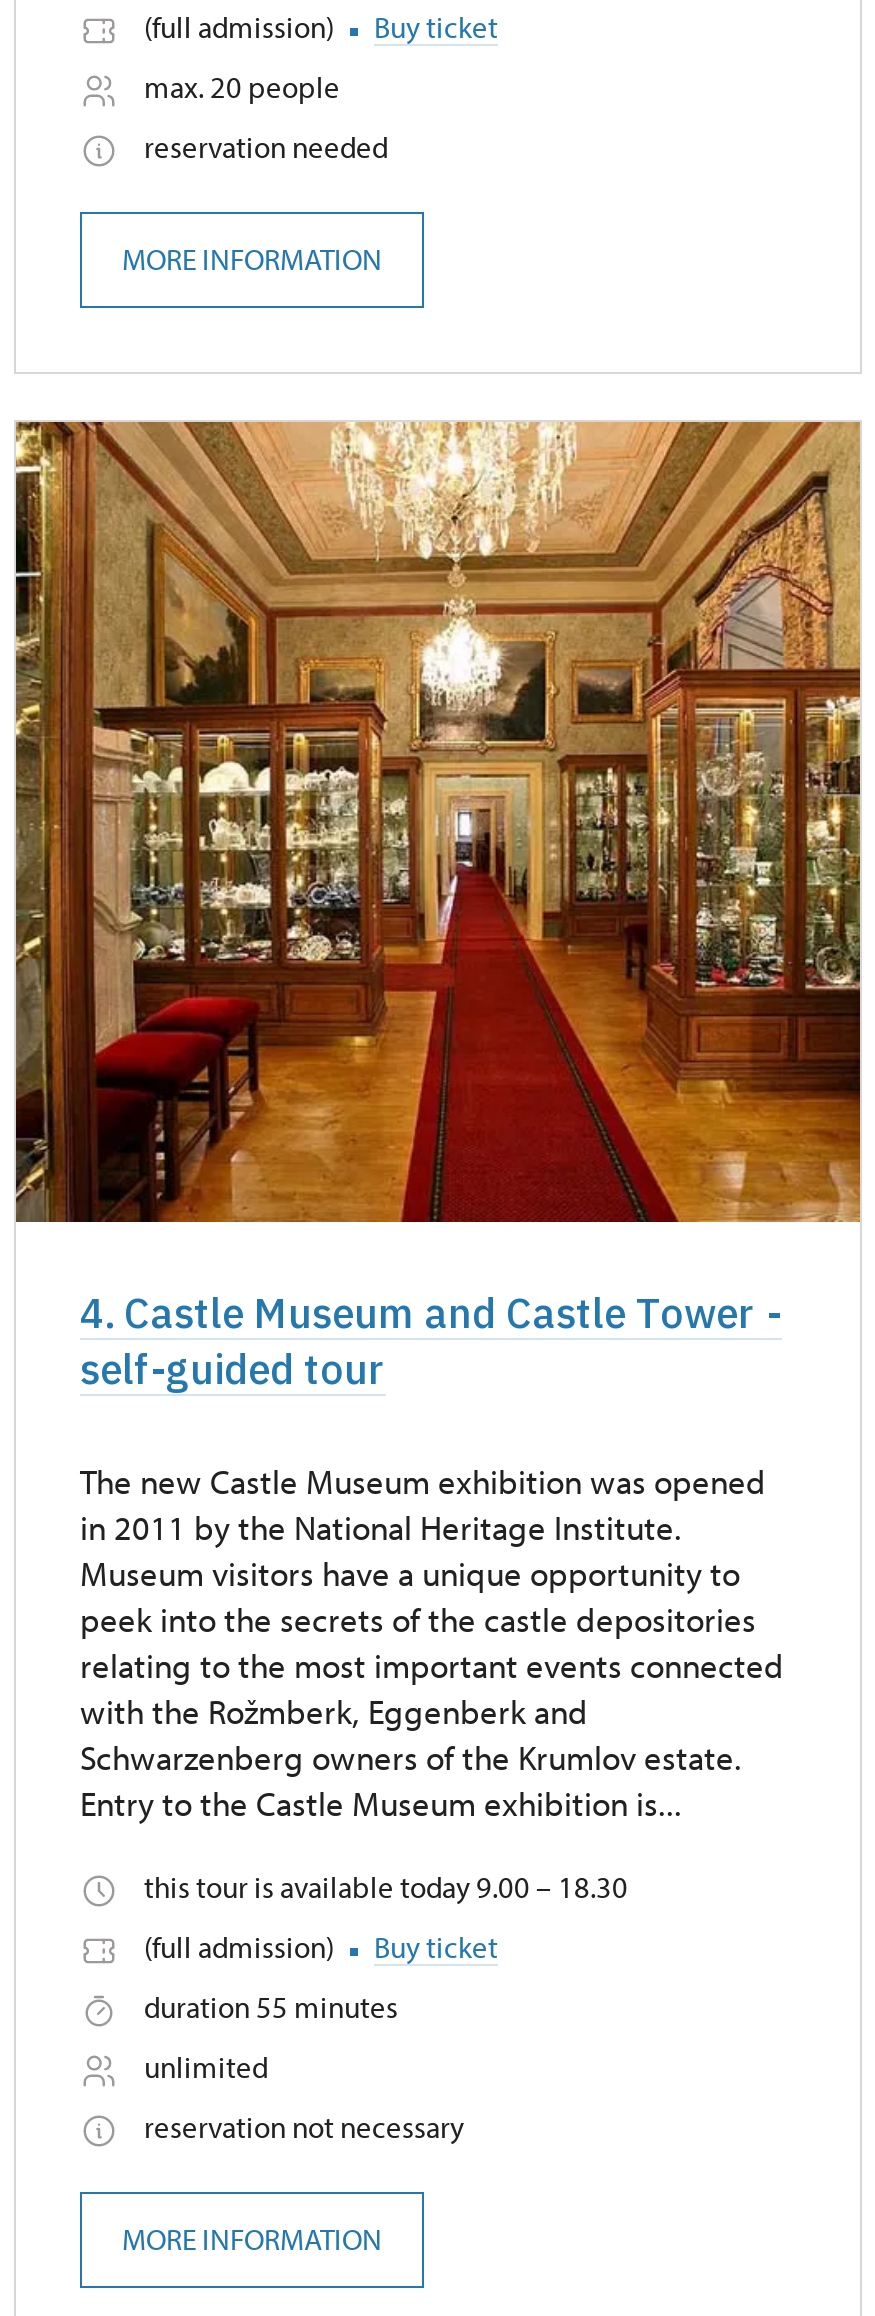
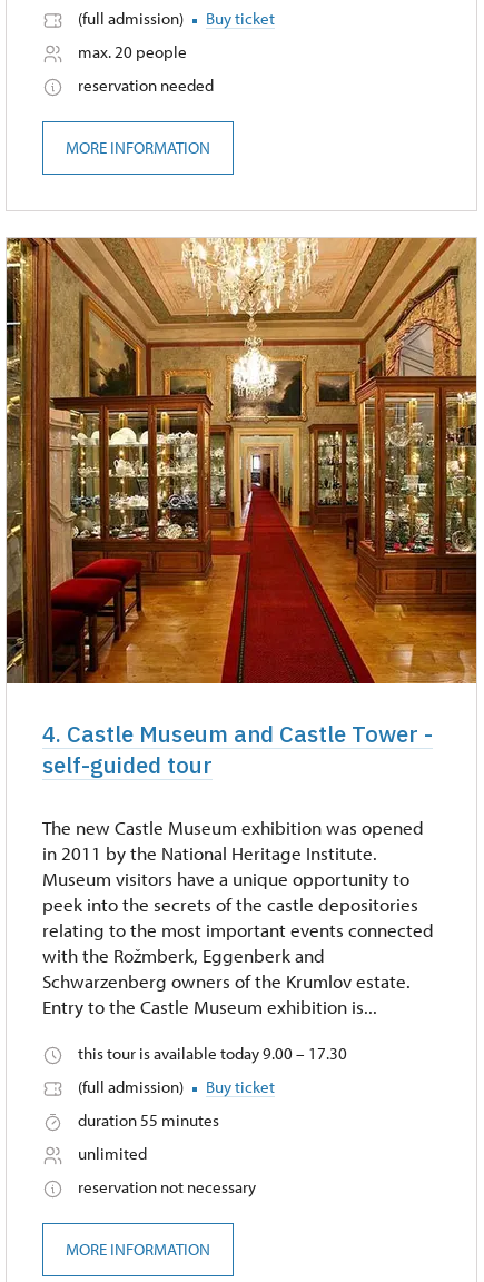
- this tour is available today 9.00 – 18.30
+ this tour is available today 9.00 – 17.30
